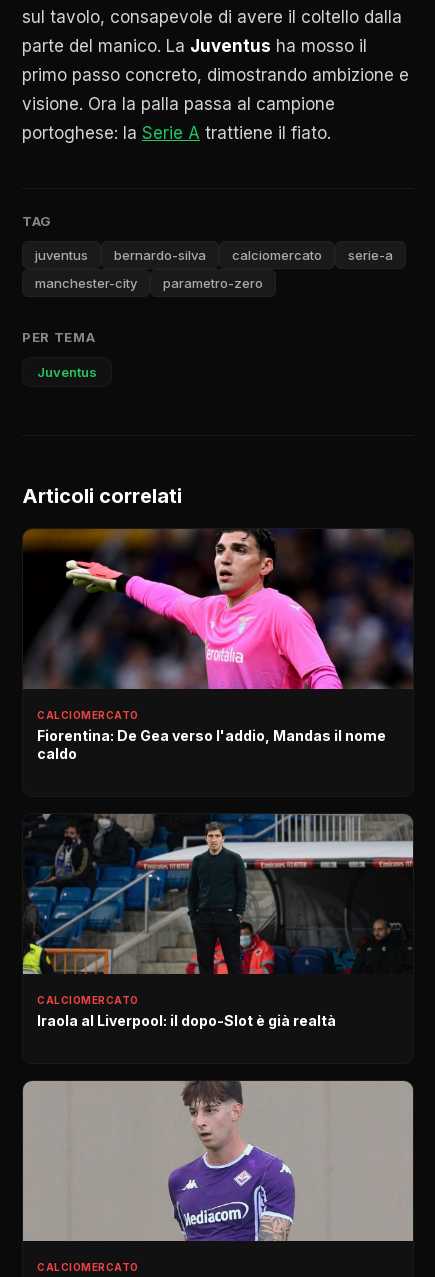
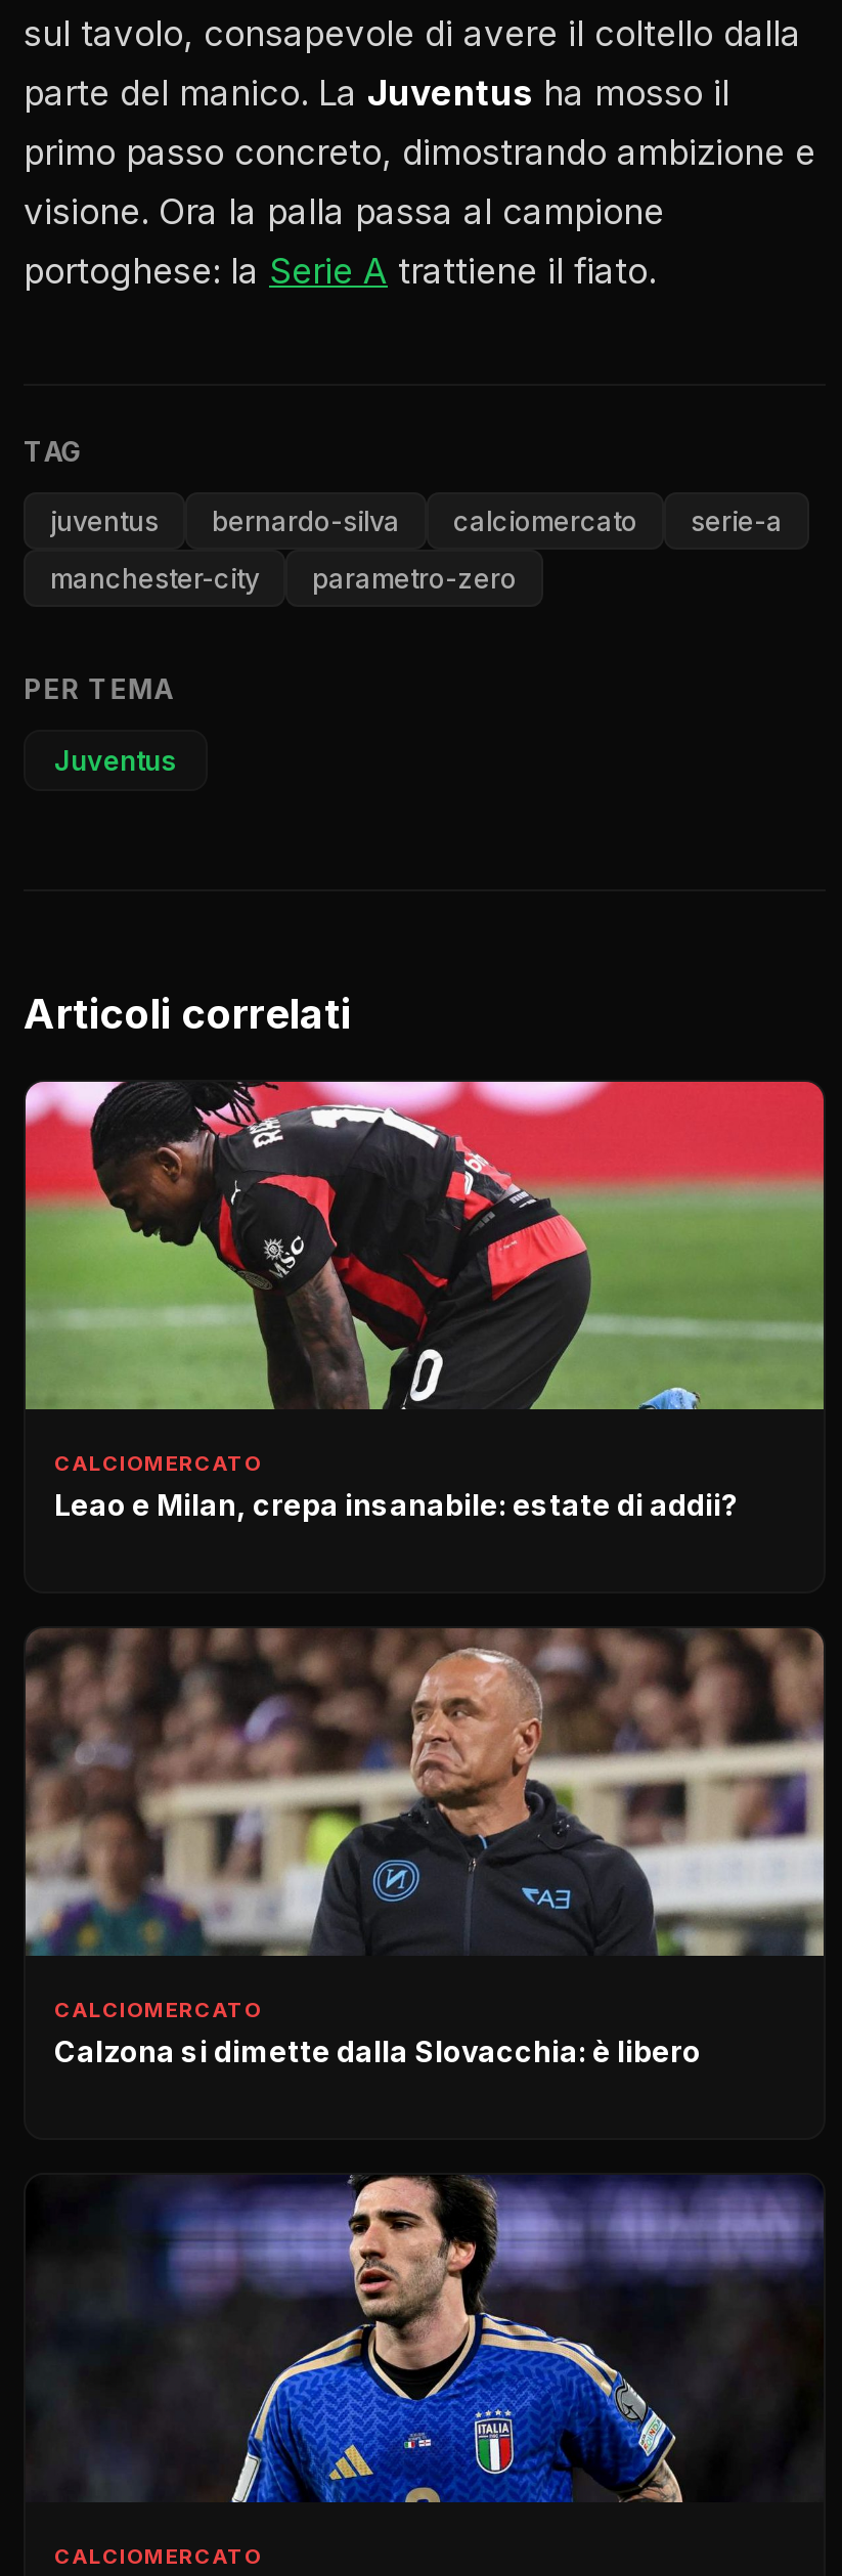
- [image]
- Fiorentina: De Gea verso l'addio, Mandas il nome
- caldo
+ [image]
+ Leao e Milan, crepa insanabile: estate di addii?

- [image]
- Iraola al Liverpool: il dopo-Slot è già realtà
+ [image]
+ Calzona si dimette dalla Slovacchia: è libero

- [image]
+ [image]
